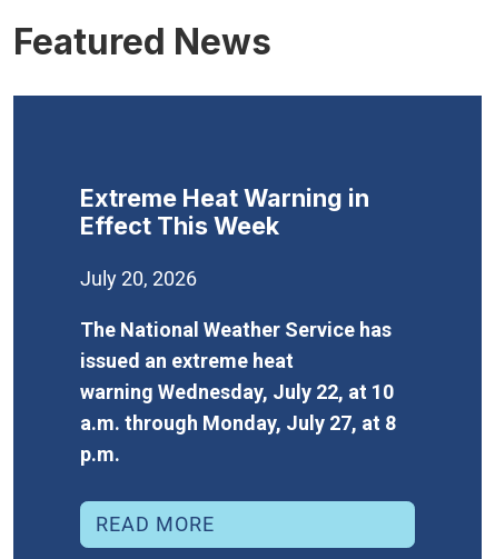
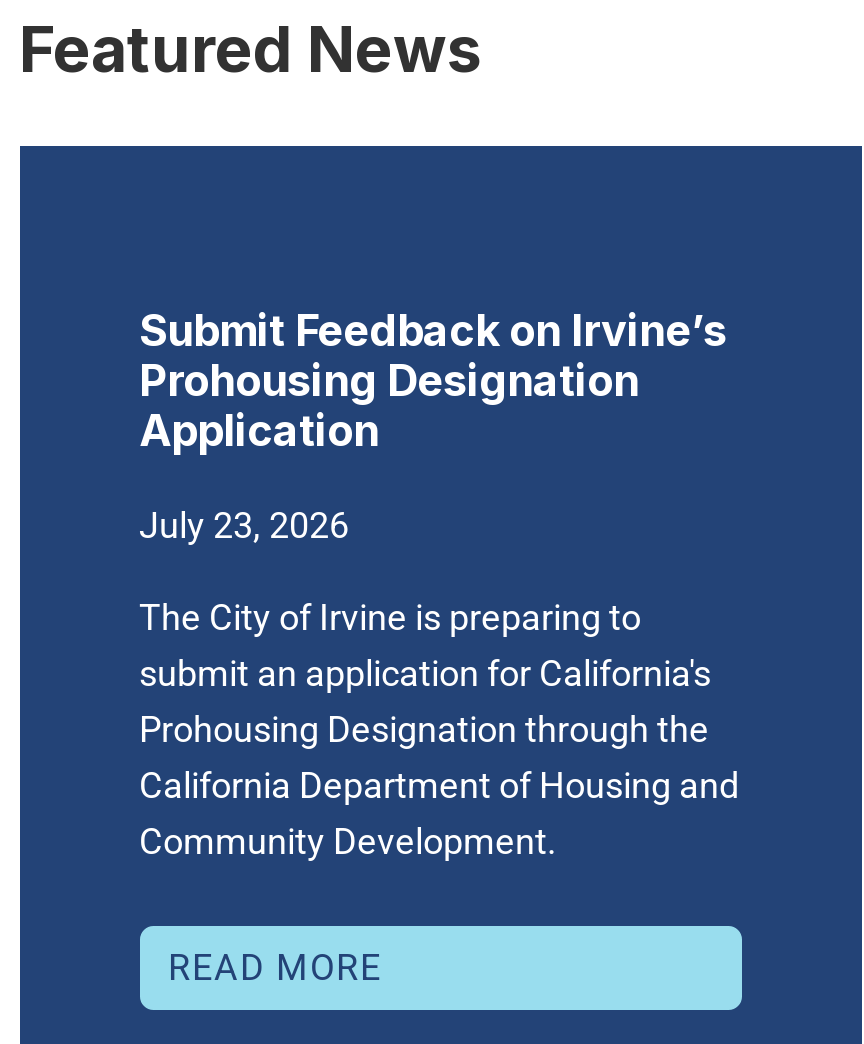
- Extreme Heat Warning in
- Effect This Week
+ Submit Feedback on Irvine’s
+ Prohousing Designation
+ Application

- July 20, 2026
+ July 23, 2026

- The National Weather Service has
- issued an extreme heat
- warning Wednesday, July 22, at 10
- a.m. through Monday, July 27, at 8
- p.m.
+ The City of Irvine is preparing to
+ submit an application for California's
+ Prohousing Designation through the
+ California Department of Housing and
+ Community Development.
